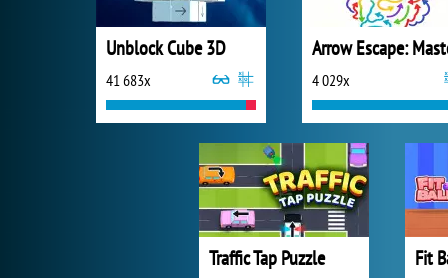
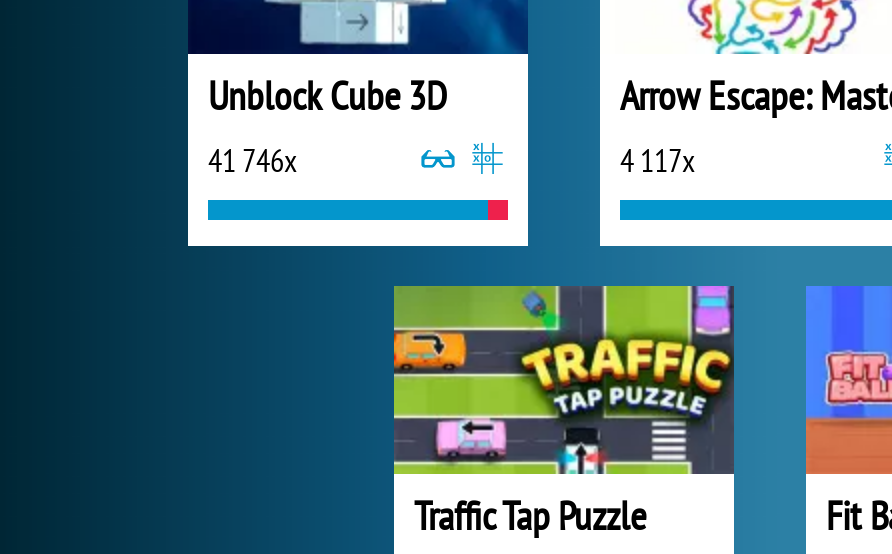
- 41 683x
+ 41 746x

- 4 029x
+ 4 117x
